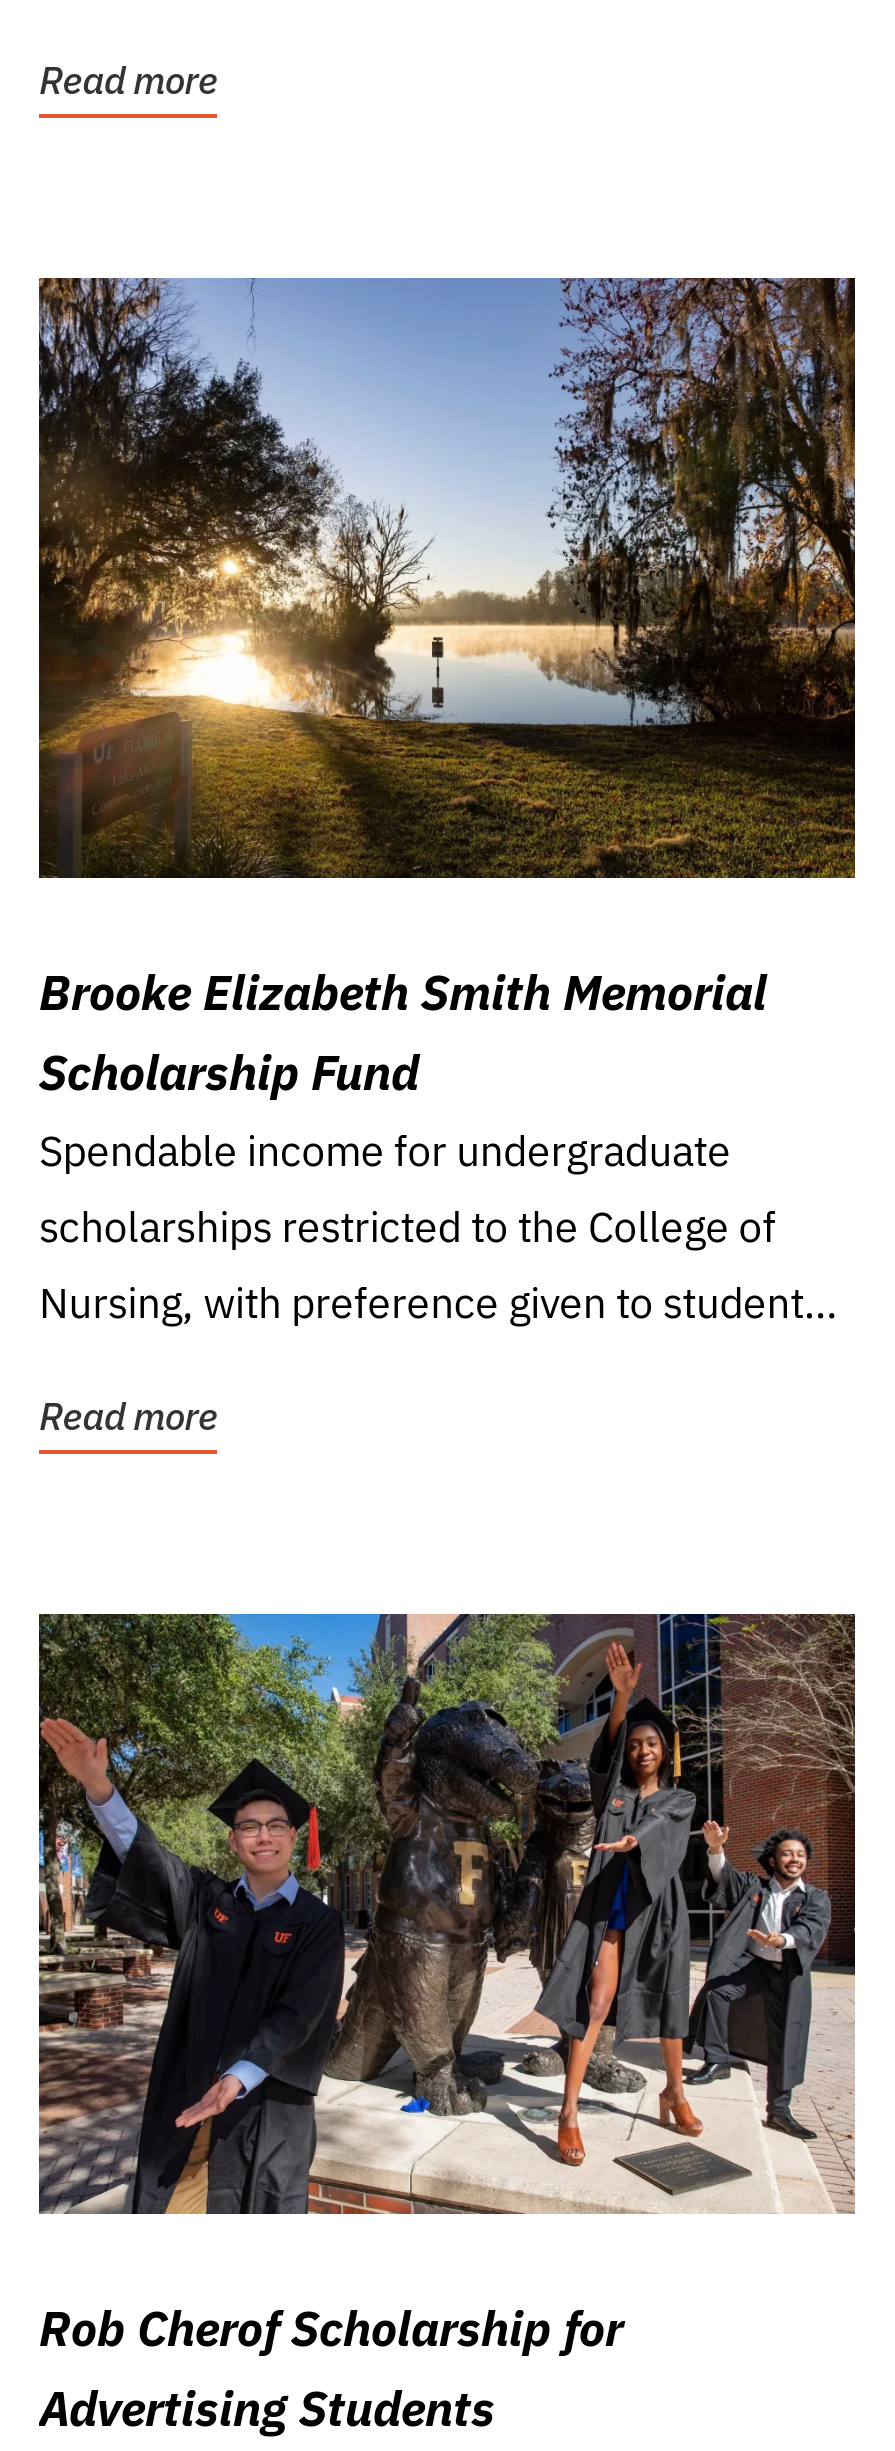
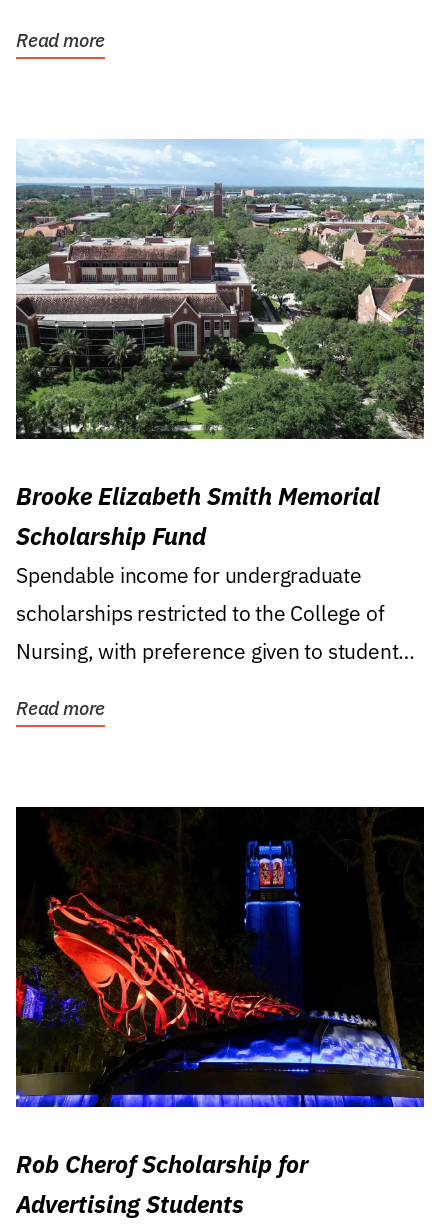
- [image]
+ [image]

- [image]
+ [image]
